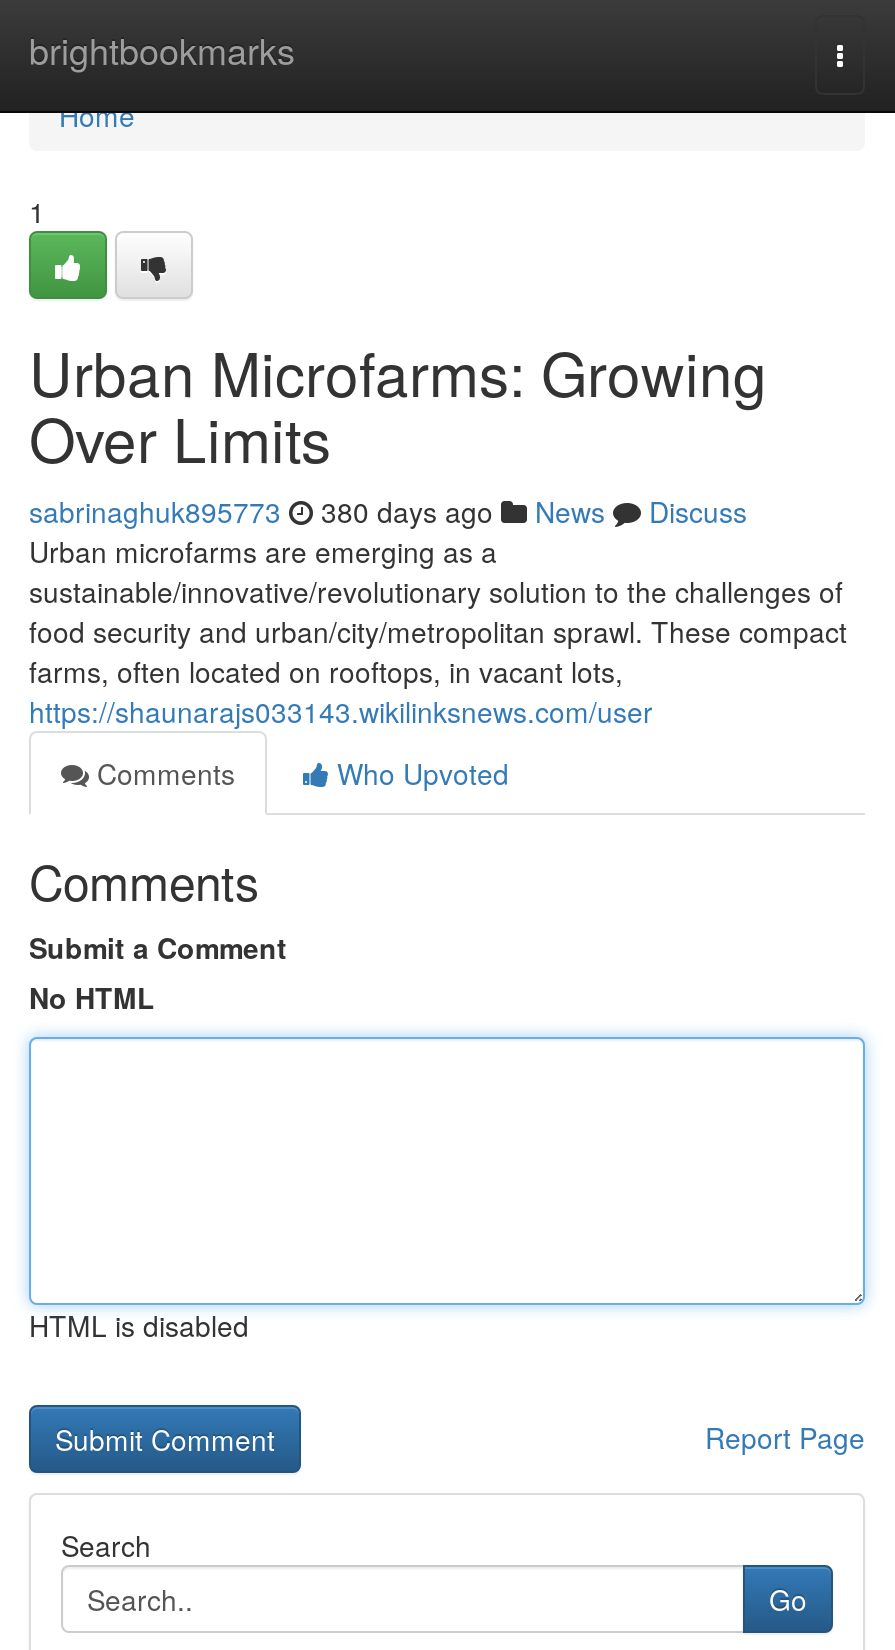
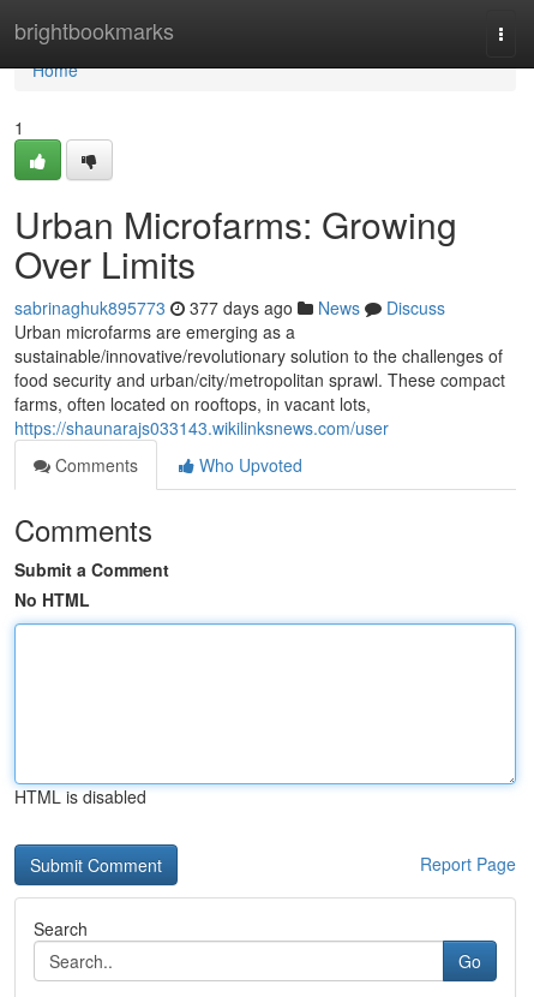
- sabrinaghuk895773 380 days ago News Discuss
+ sabrinaghuk895773 377 days ago News Discuss
